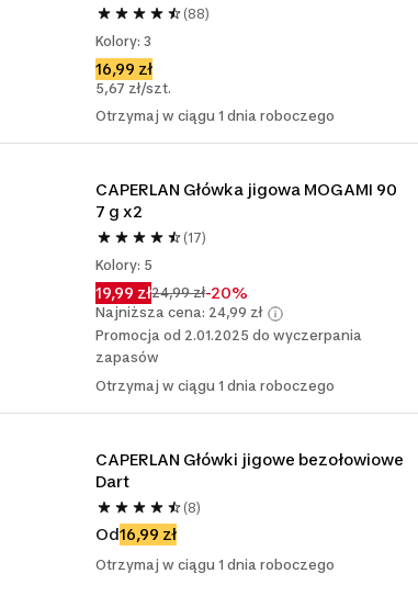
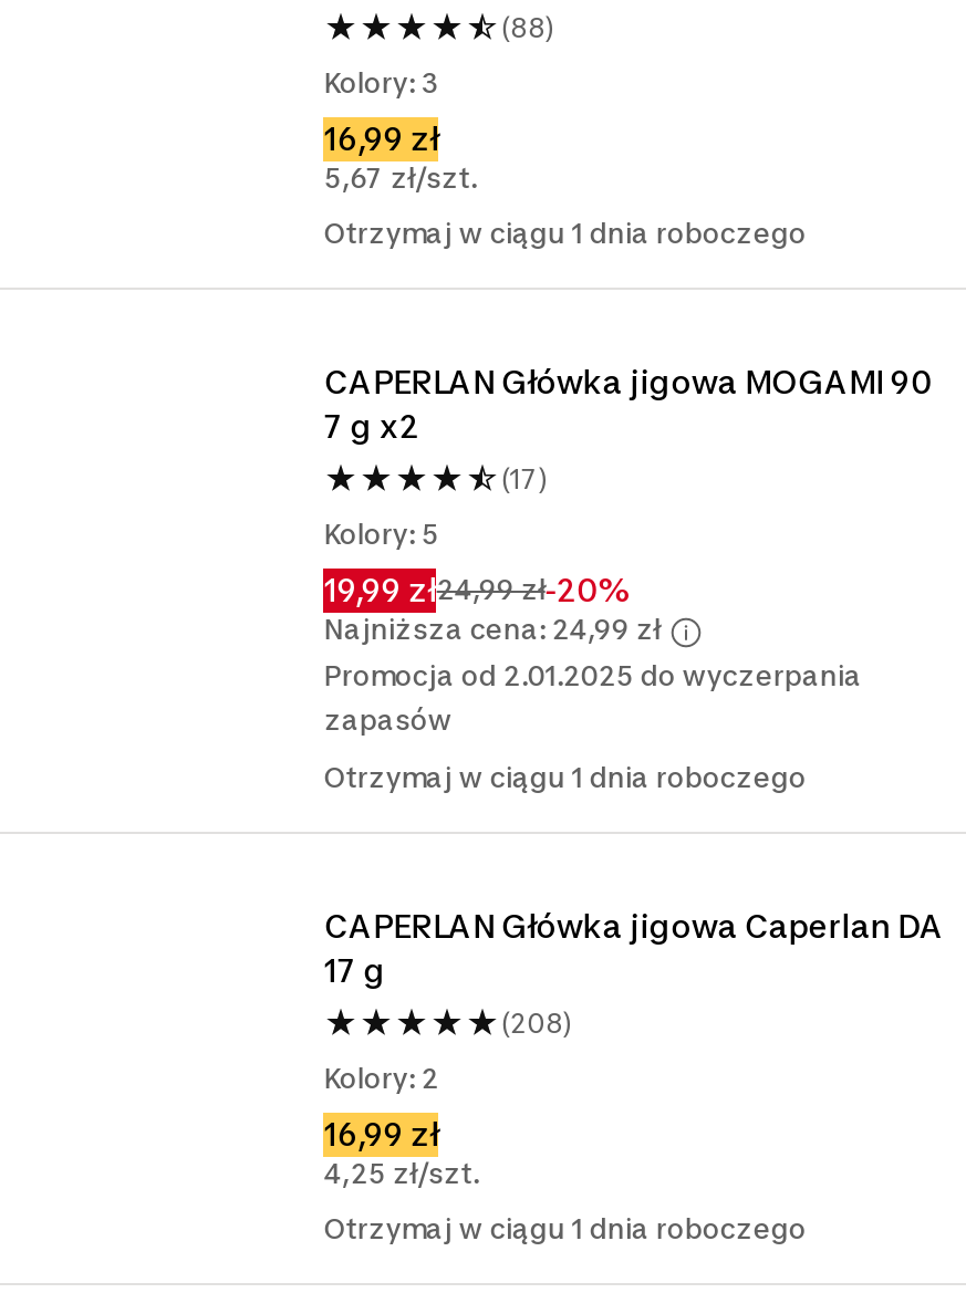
- CAPERLAN Główki jigowe bezołowiowe
- Dart
- (8)
- Od16,99 zł
+ CAPERLAN Główka jigowa Caperlan DA
+ 17 g
+ (208)
+ Kolory: 2
+ 16,99 zł
+ 4,25 zł/szt.
